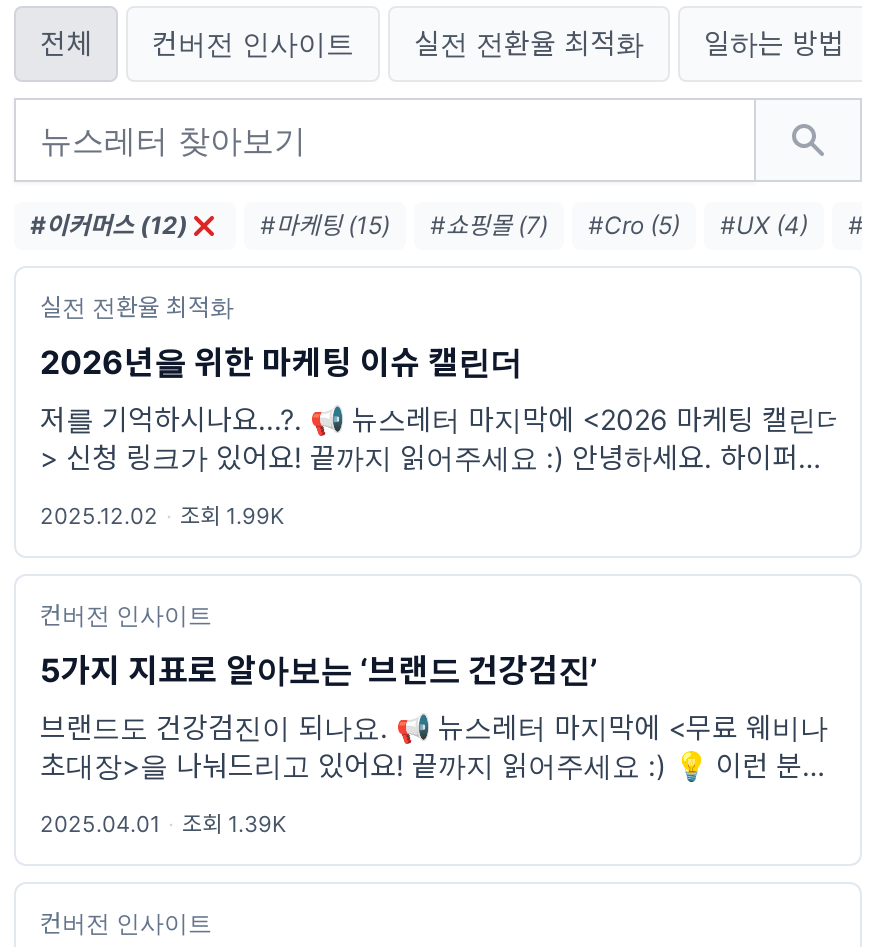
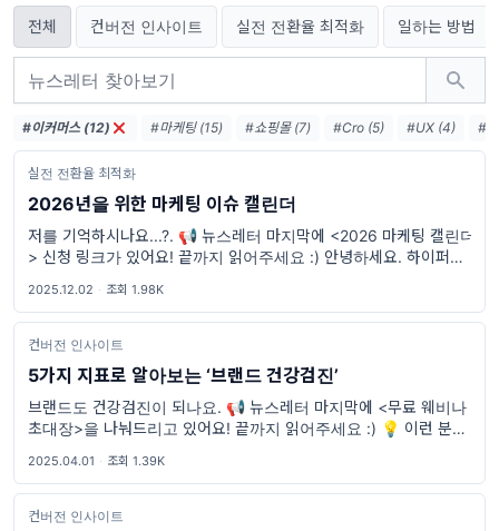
- 2025.12.02 · 조회 1.99K
+ 2025.12.02 · 조회 1.98K
